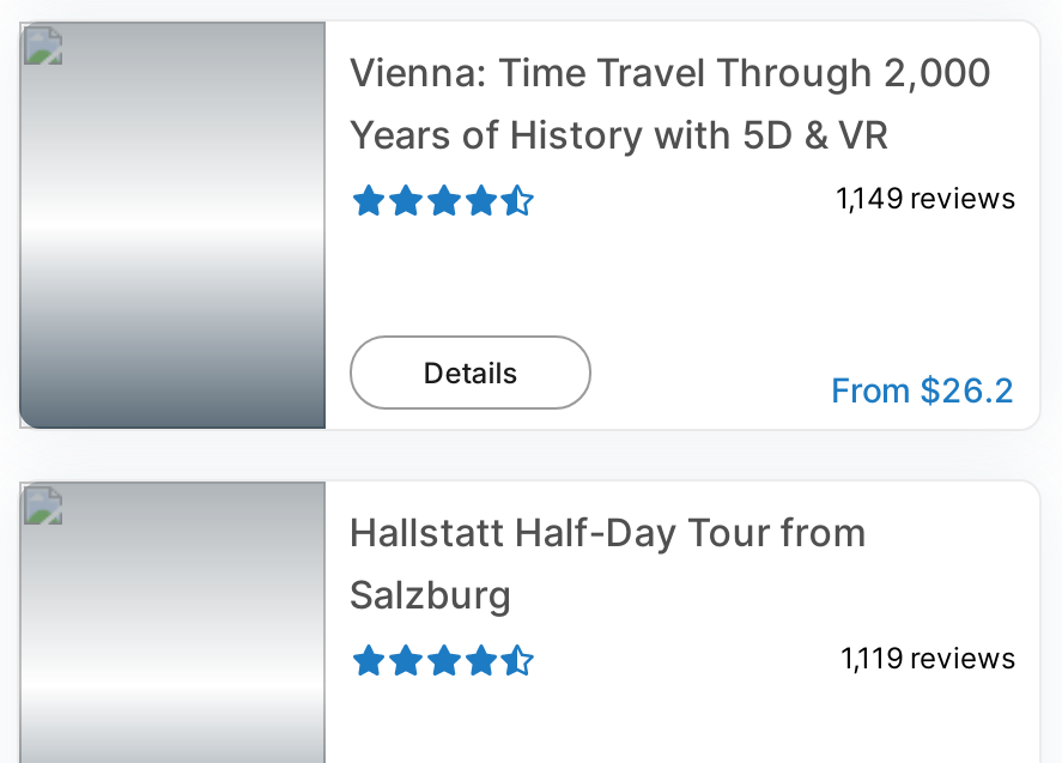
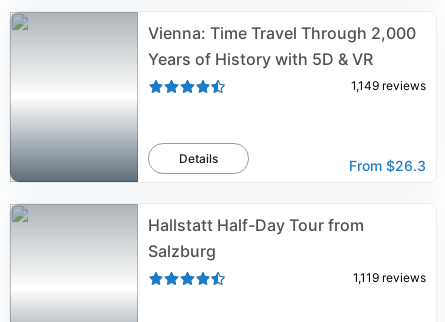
- From $26.2
+ From $26.3
